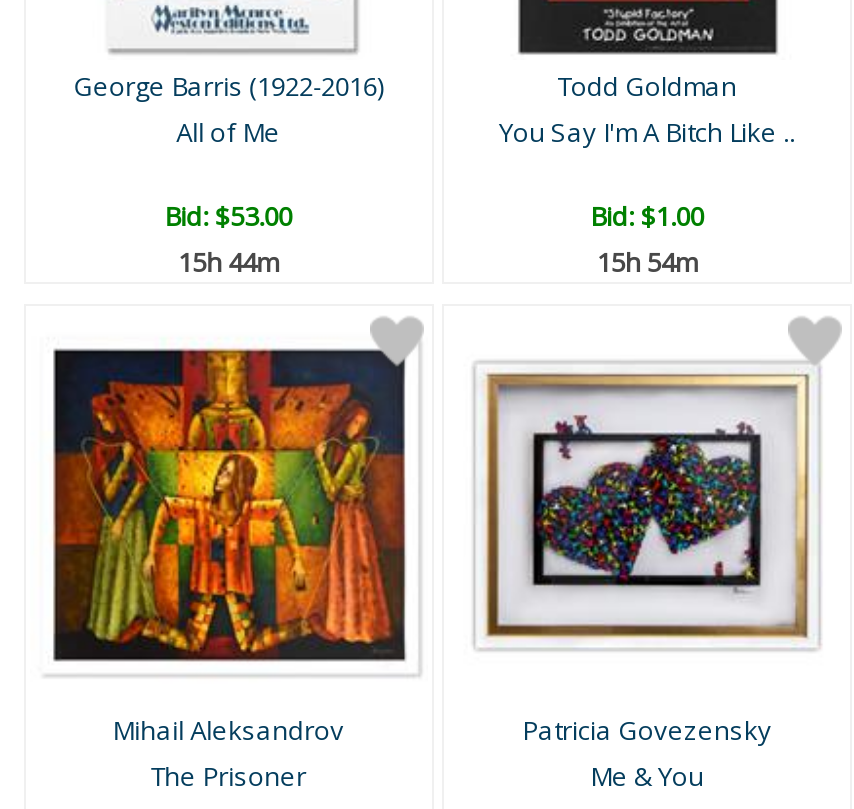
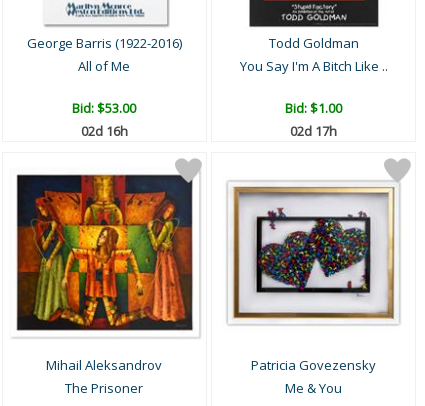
- 15h 44m
+ 02d 16h

- 15h 54m
+ 02d 17h
